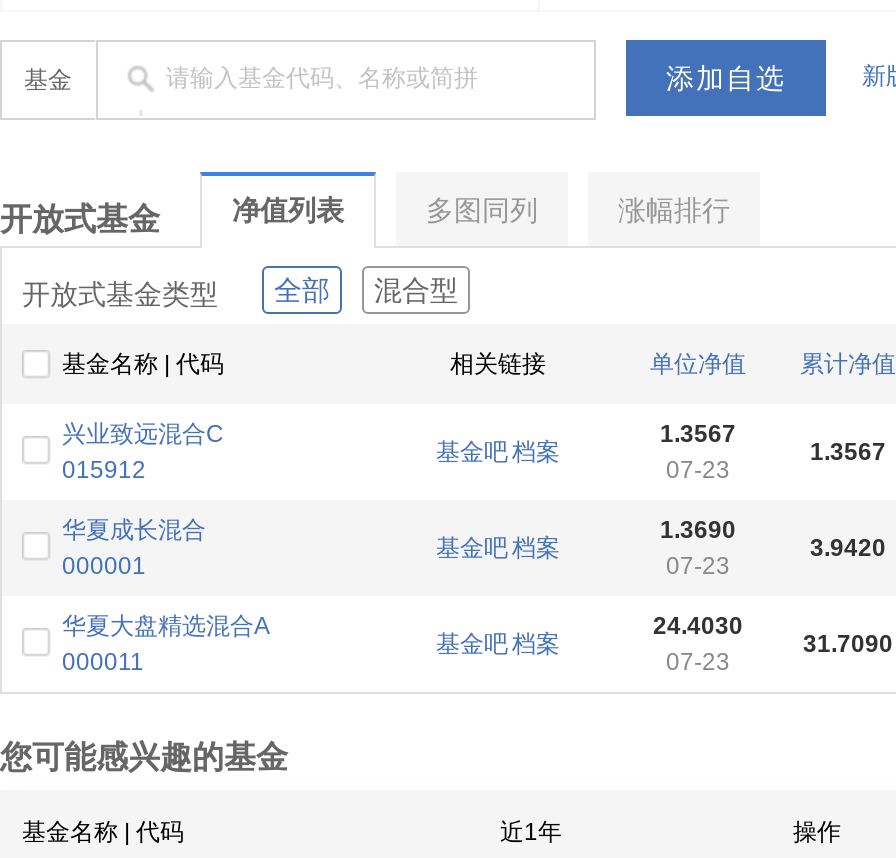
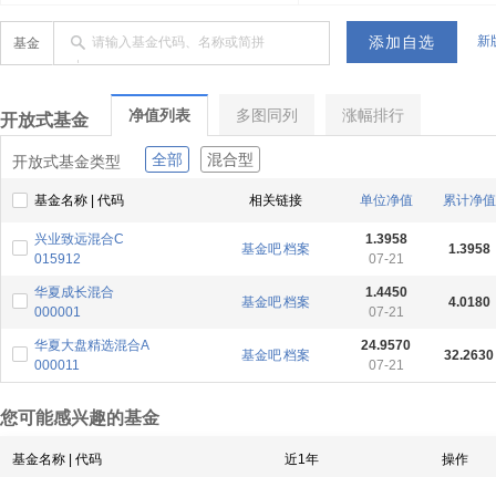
- 1.3567
+ 1.3958

- 1.3567
+ 1.3958

- 07-23
+ 07-21

- 1.3690
+ 1.4450

- 3.9420
+ 4.0180

- 07-23
+ 07-21

- 24.4030
+ 24.9570

- 31.7090
+ 32.2630

- 07-23
+ 07-21
